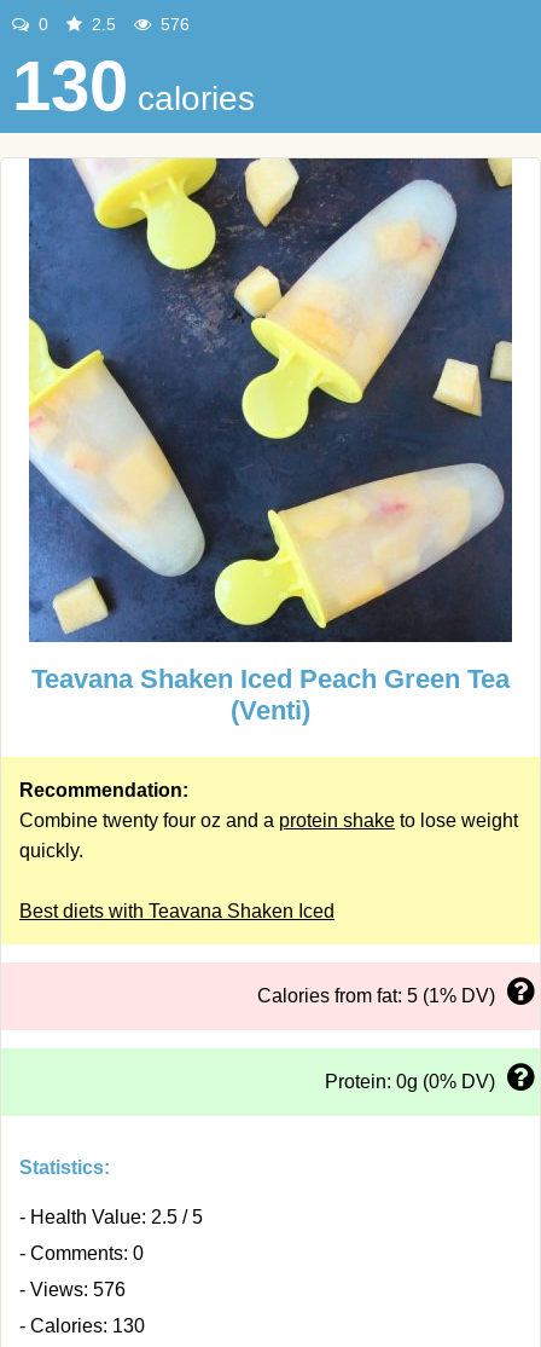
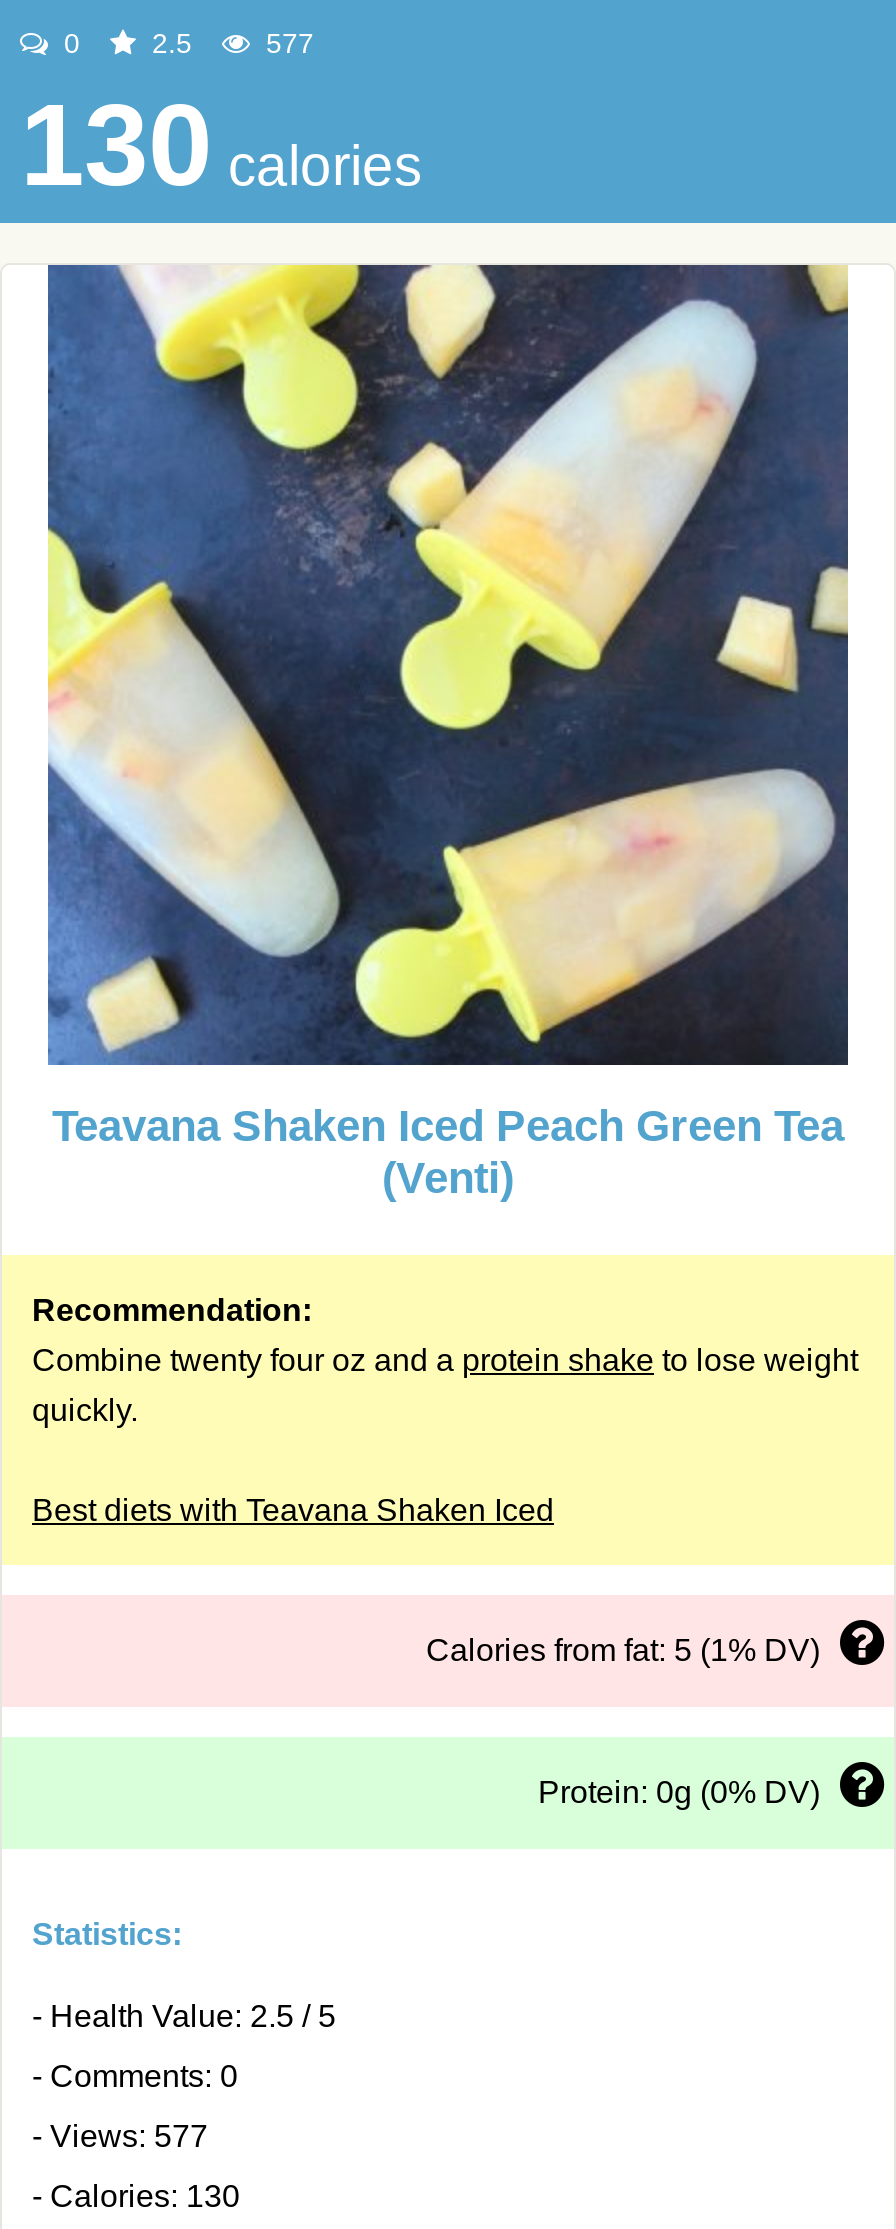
- 576
+ 577

- - Views: 576
+ - Views: 577
